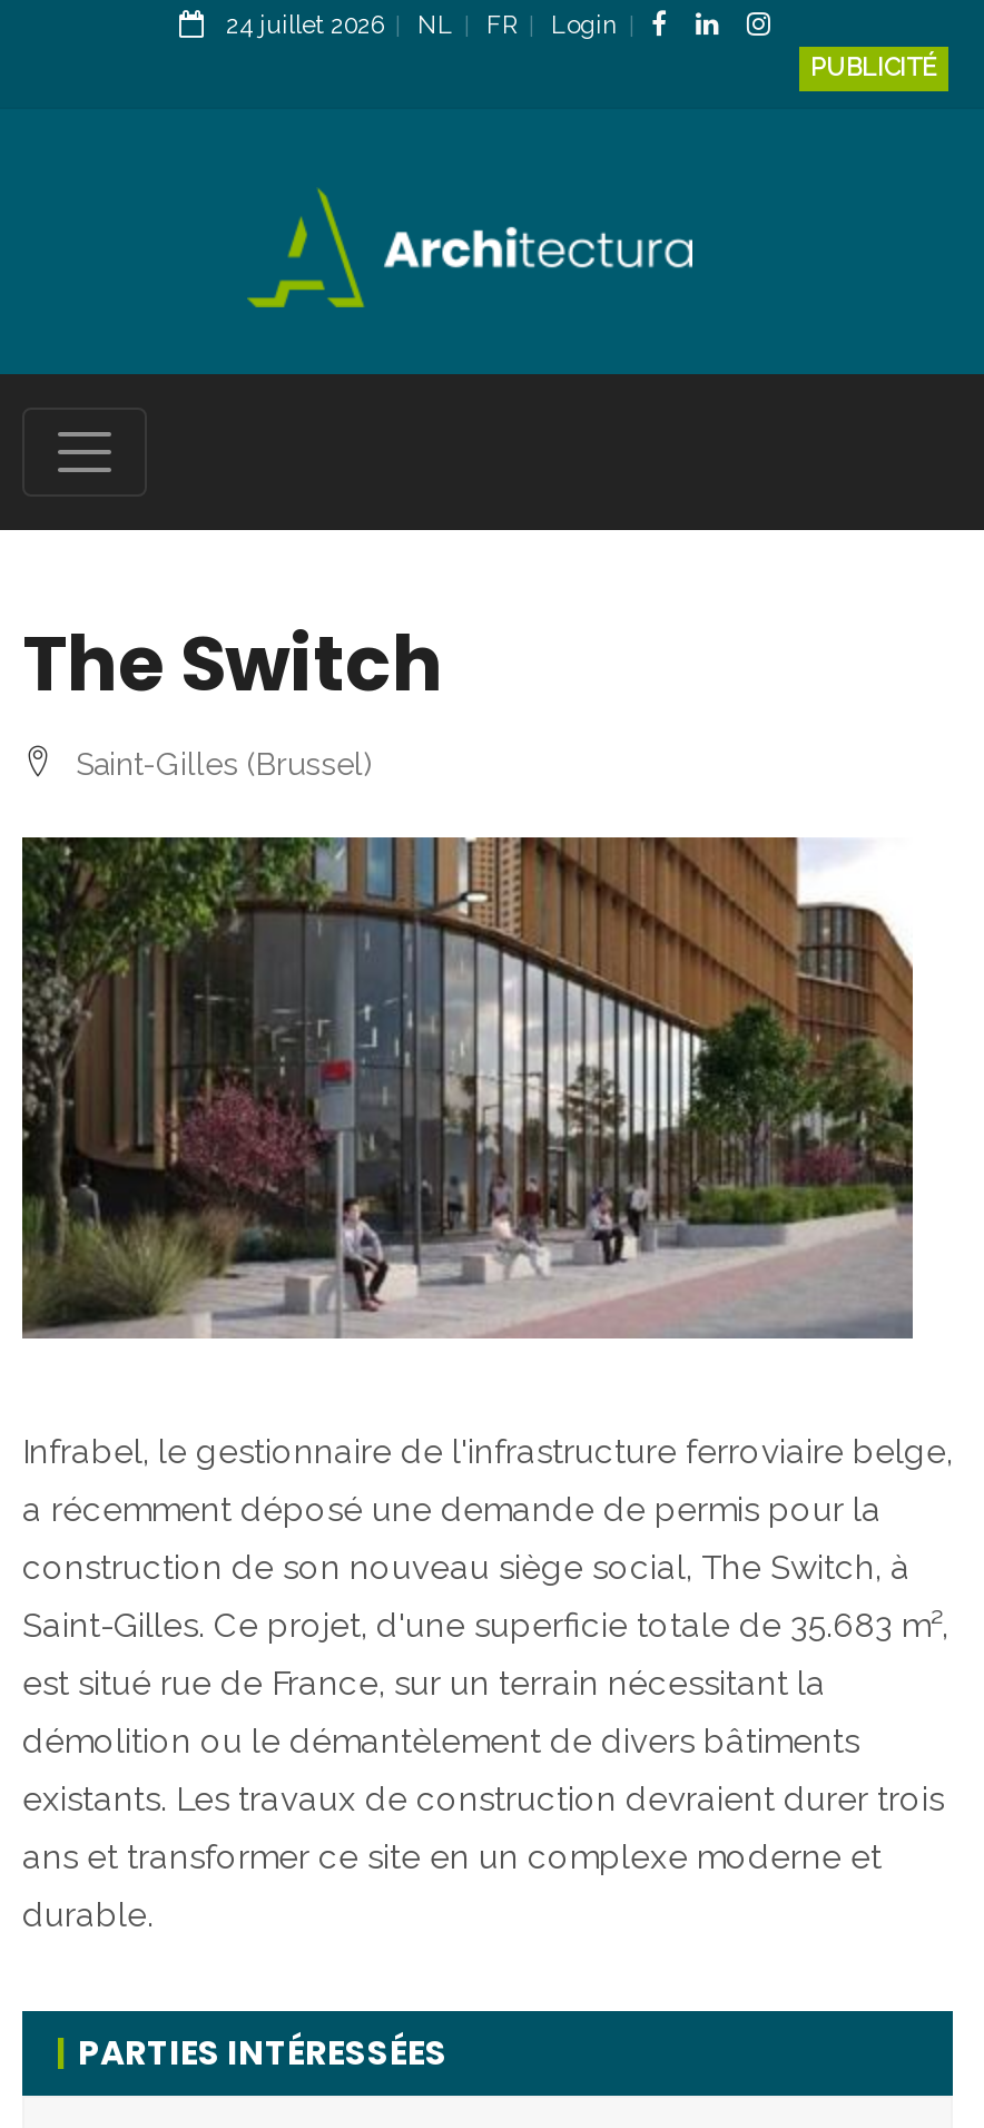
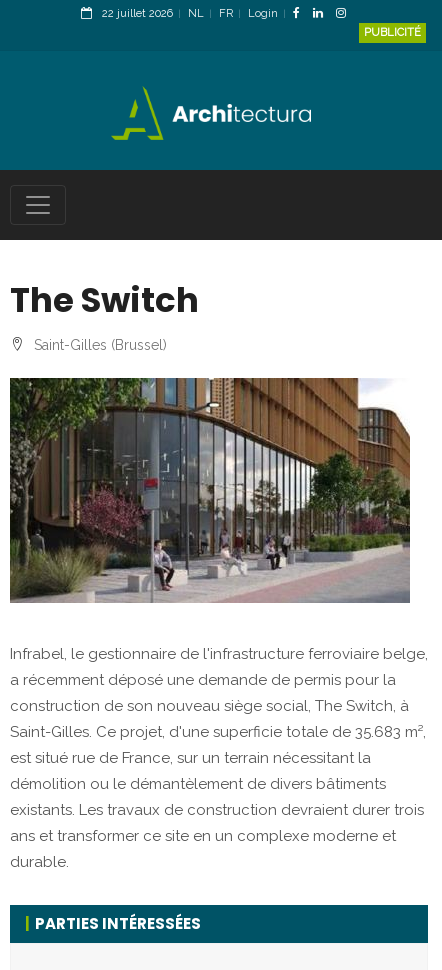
- 24 juillet 2026 NL FR Login
+ 22 juillet 2026 NL FR Login
